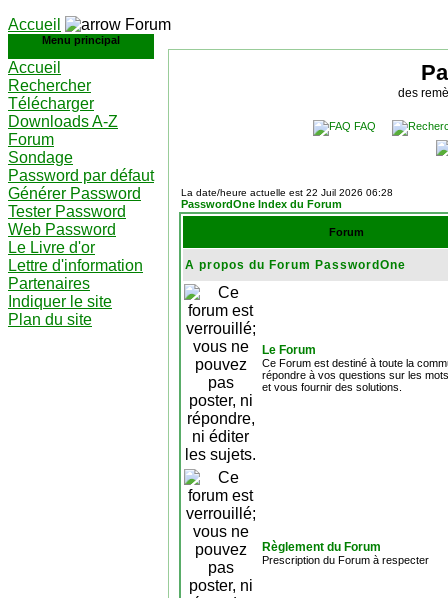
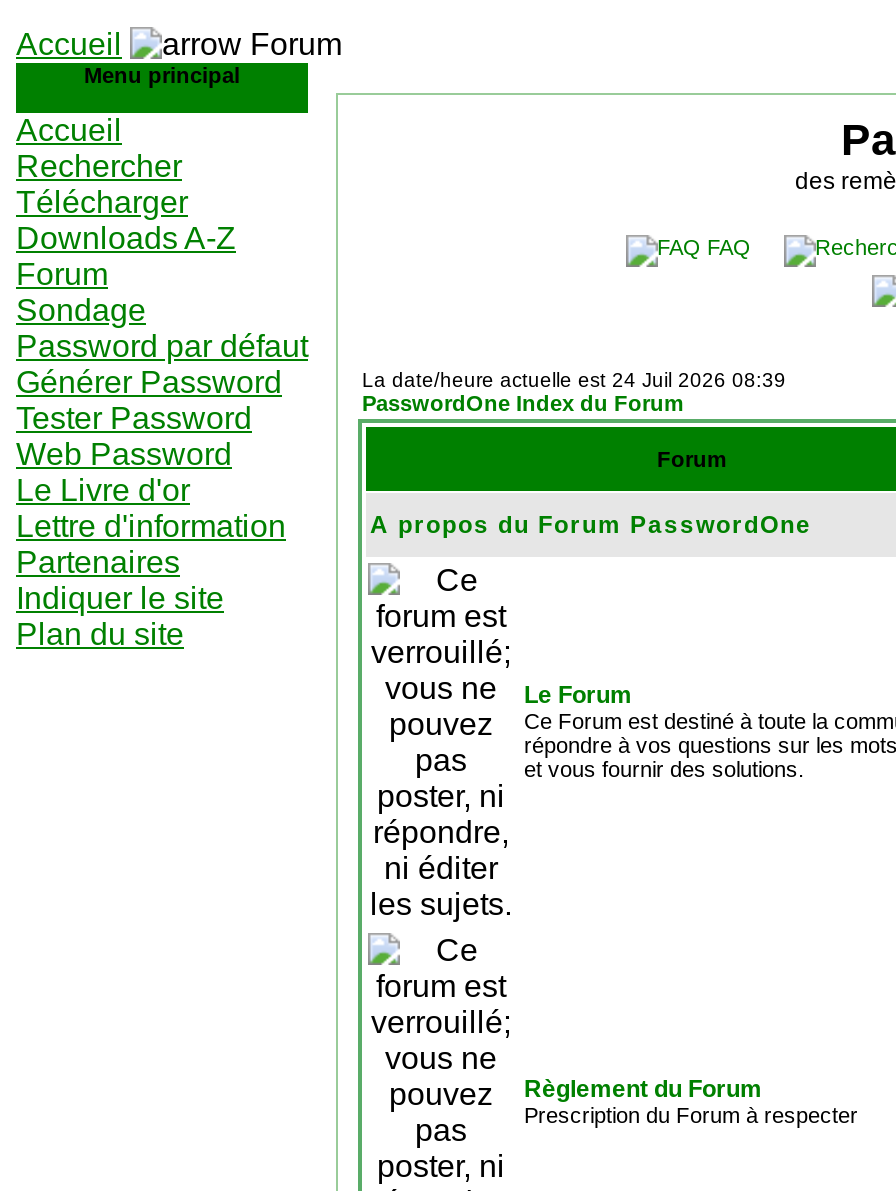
- La date/heure actuelle est 22 Juil 2026 06:28
+ La date/heure actuelle est 24 Juil 2026 08:39
